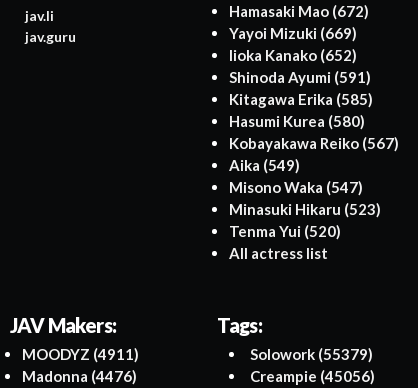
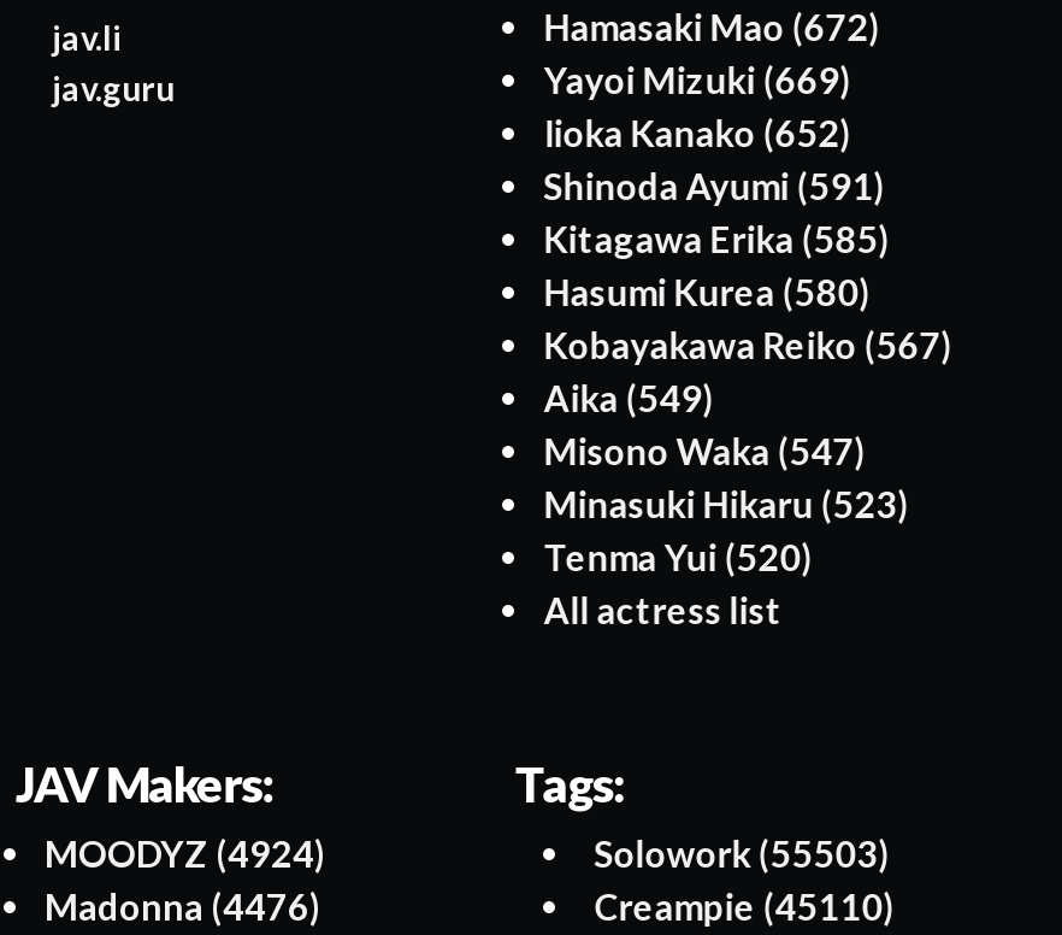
- MOODYZ (4911)
+ MOODYZ (4924)

- Solowork (55379)
+ Solowork (55503)

- Creampie (45056)
+ Creampie (45110)
